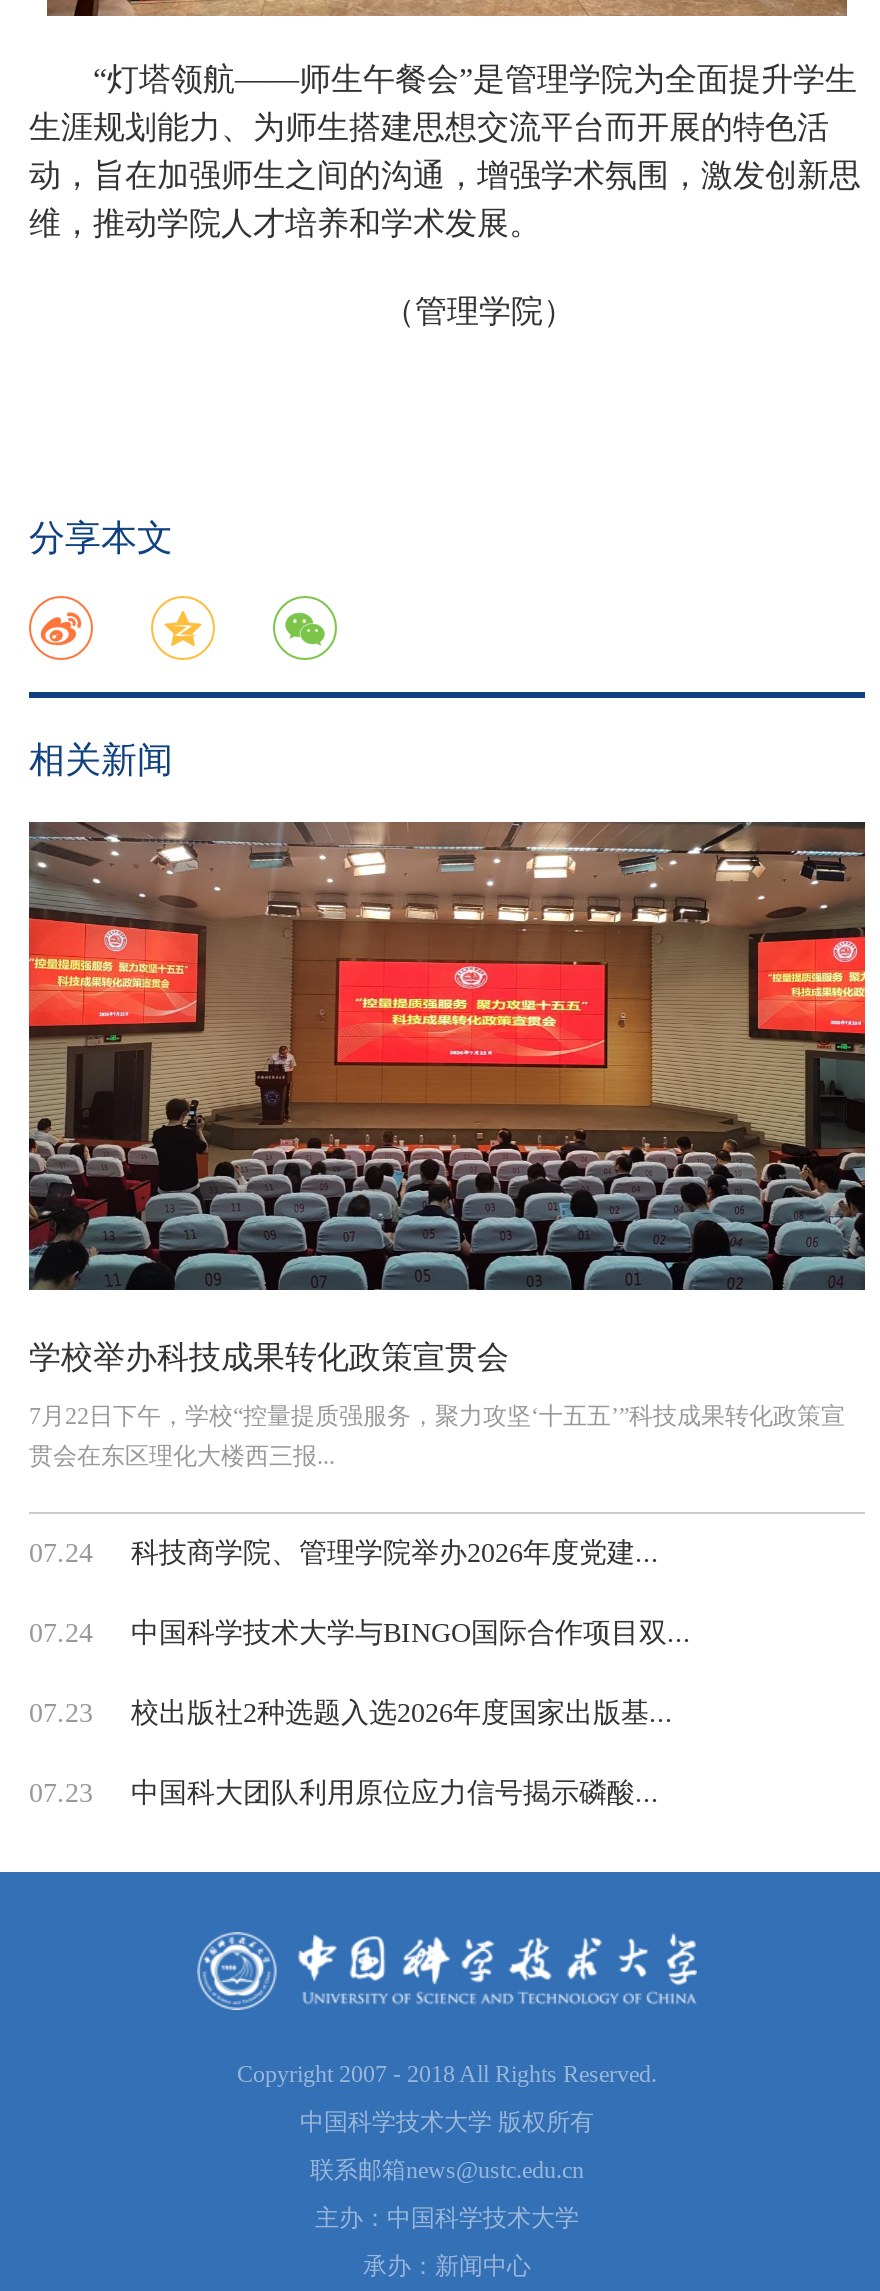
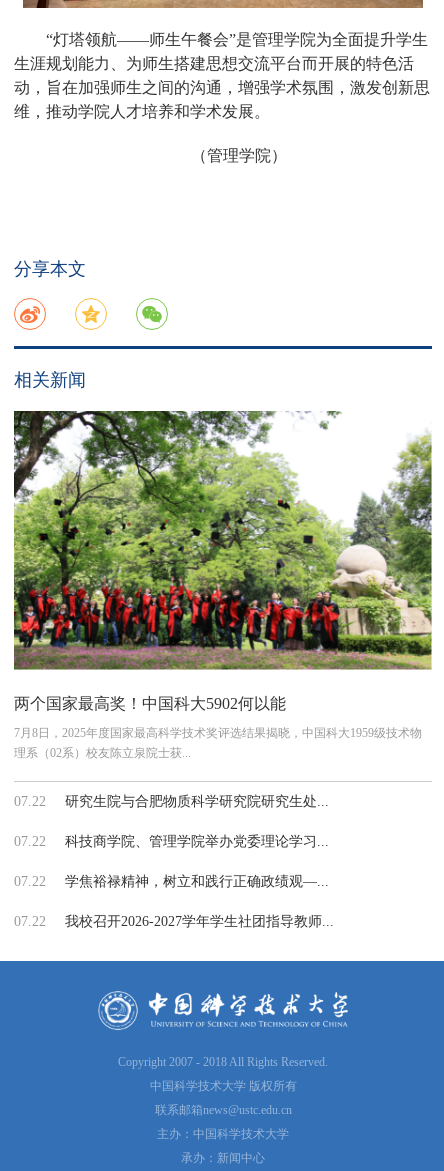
- [image]
- 学校举办科技成果转化政策宣贯会
+ [image]
+ 两个国家最高奖！中国科大5902何以能

- 7月22日下午，学校“控量提质强服务，聚力攻坚‘十五五’”科技成果转化政策宣
- 贯会在东区理化大楼西三报...
+ 7月8日，2025年度国家最高科学技术奖评选结果揭晓，中国科大1959级技术物
+ 理系（02系）校友陈立泉院士获...

- 07.24
- 科技商学院、管理学院举办2026年度党建...
+ 07.22
+ 研究生院与合肥物质科学研究院研究生处...

- 07.24
- 中国科学技术大学与BINGO国际合作项目双...
+ 07.22
+ 科技商学院、管理学院举办党委理论学习...

- 07.23
- 校出版社2种选题入选2026年度国家出版基...
+ 07.22
+ 学焦裕禄精神，树立和践行正确政绩观—...

- 07.23
- 中国科大团队利用原位应力信号揭示磷酸...
+ 07.22
+ 我校召开2026-2027学年学生社团指导教师...
